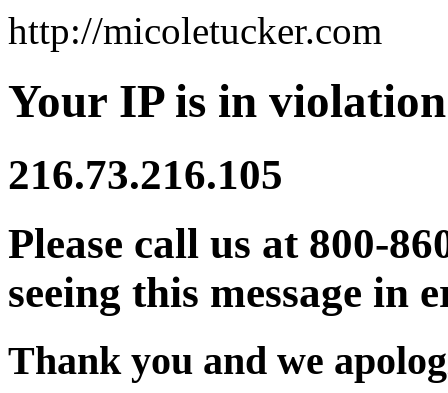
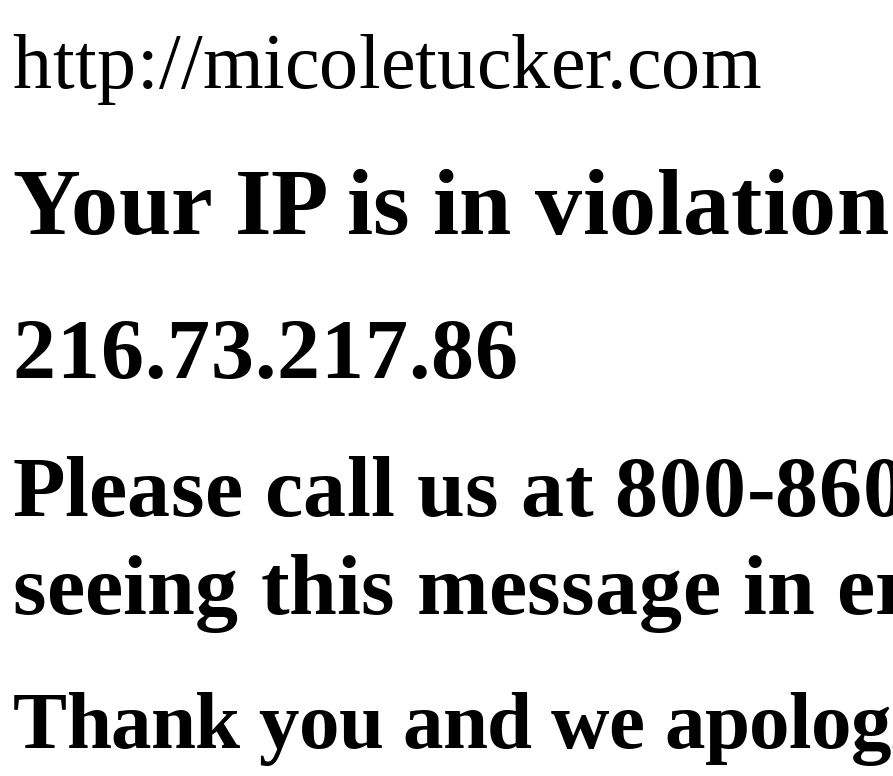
- 216.73.216.105
+ 216.73.217.86
